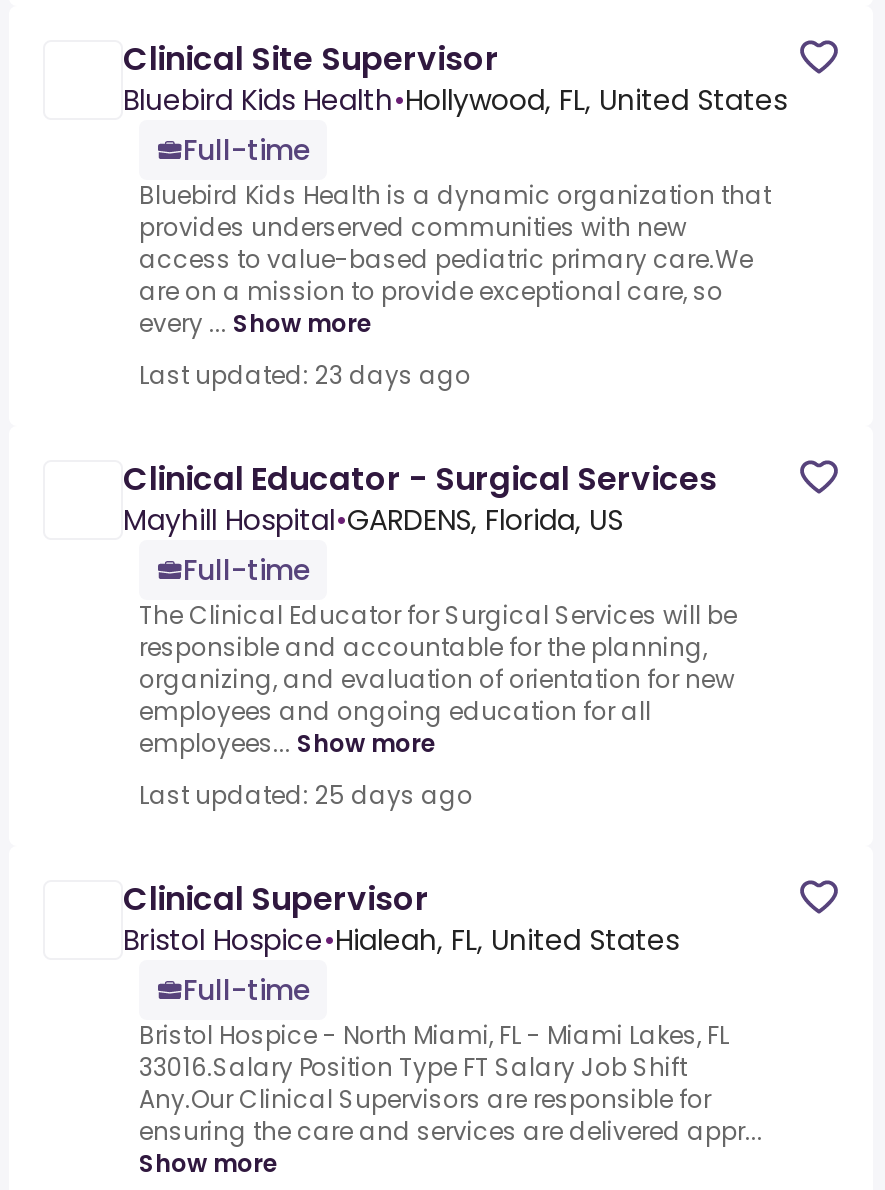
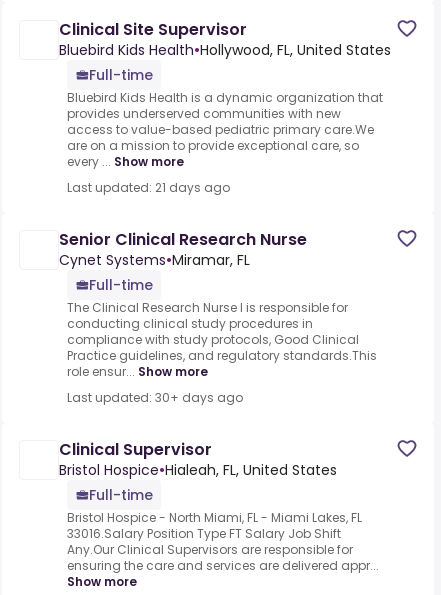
- Last updated: 23 days ago
+ Last updated: 21 days ago

- Clinical Educator - Surgical Services
- Mayhill Hospital•GARDENS, Florida, US
+ Senior Clinical Research Nurse
+ Cynet Systems•Miramar, FL

- The Clinical Educator for Surgical Services will be
- responsible and accountable for the planning,
- organizing, and evaluation of orientation for new
- employees and ongoing education for all
- employees... Show more
+ The Clinical Research Nurse I is responsible for
+ conducting clinical study procedures in
+ compliance with study protocols, Good Clinical
+ Practice guidelines, and regulatory standards.This
+ role ensur... Show more

- Last updated: 25 days ago
+ Last updated: 30+ days ago
